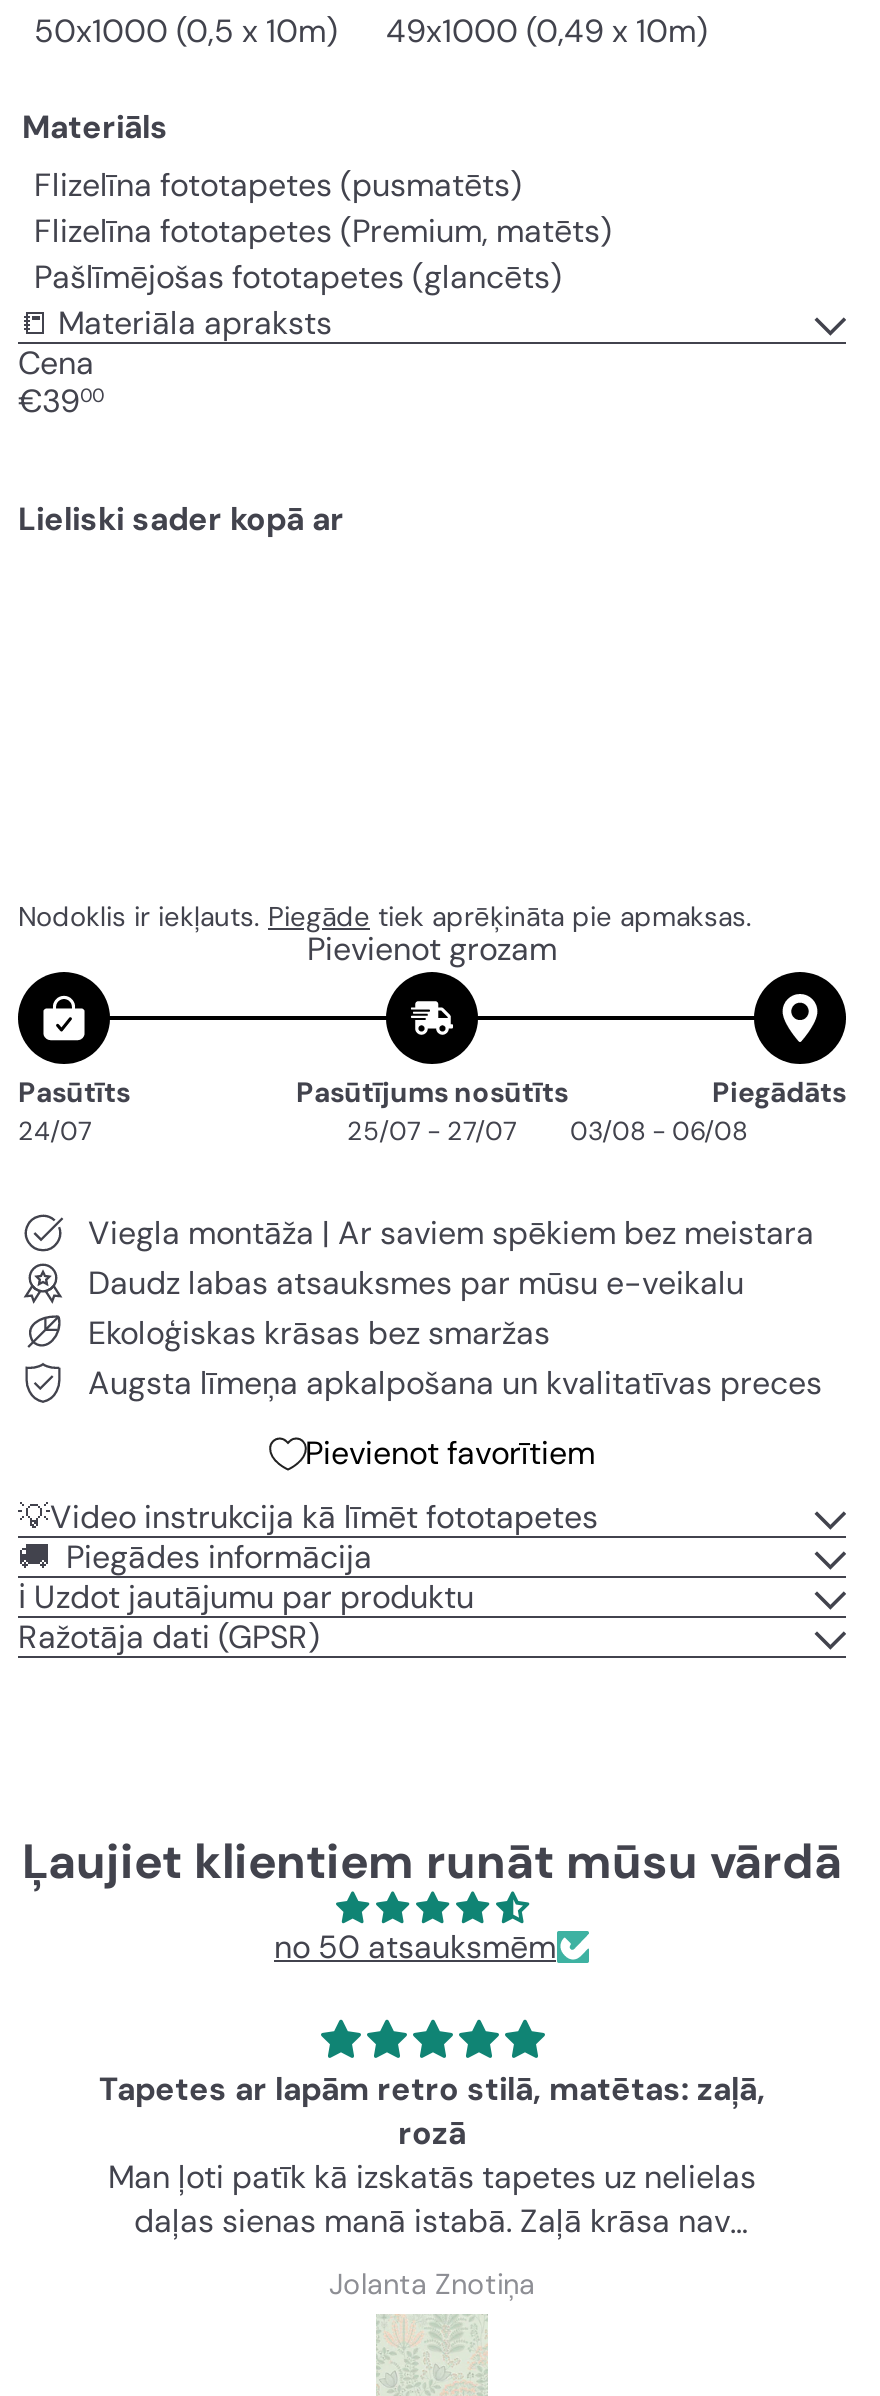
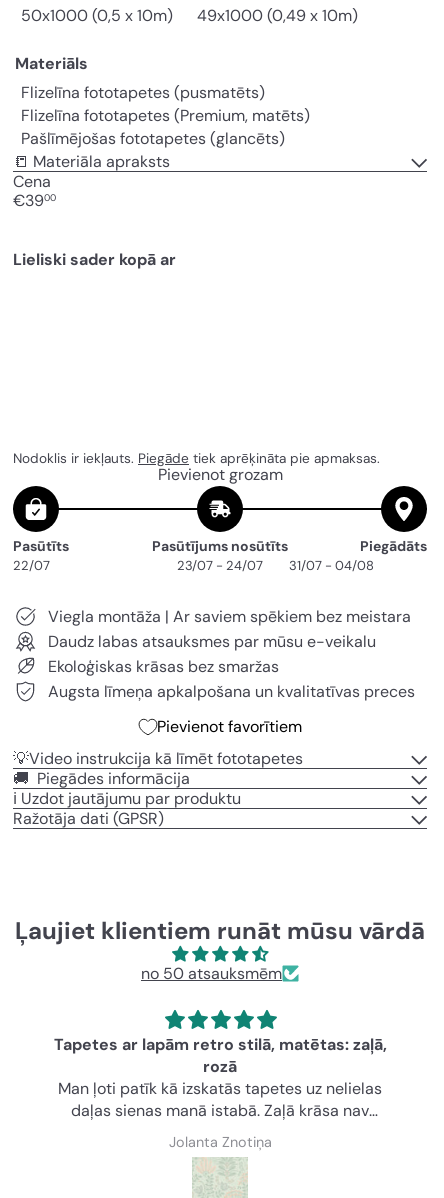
- 24/07
+ 22/07

- 25/07 - 27/07
+ 23/07 - 24/07

- 03/08 - 06/08
+ 31/07 - 04/08
